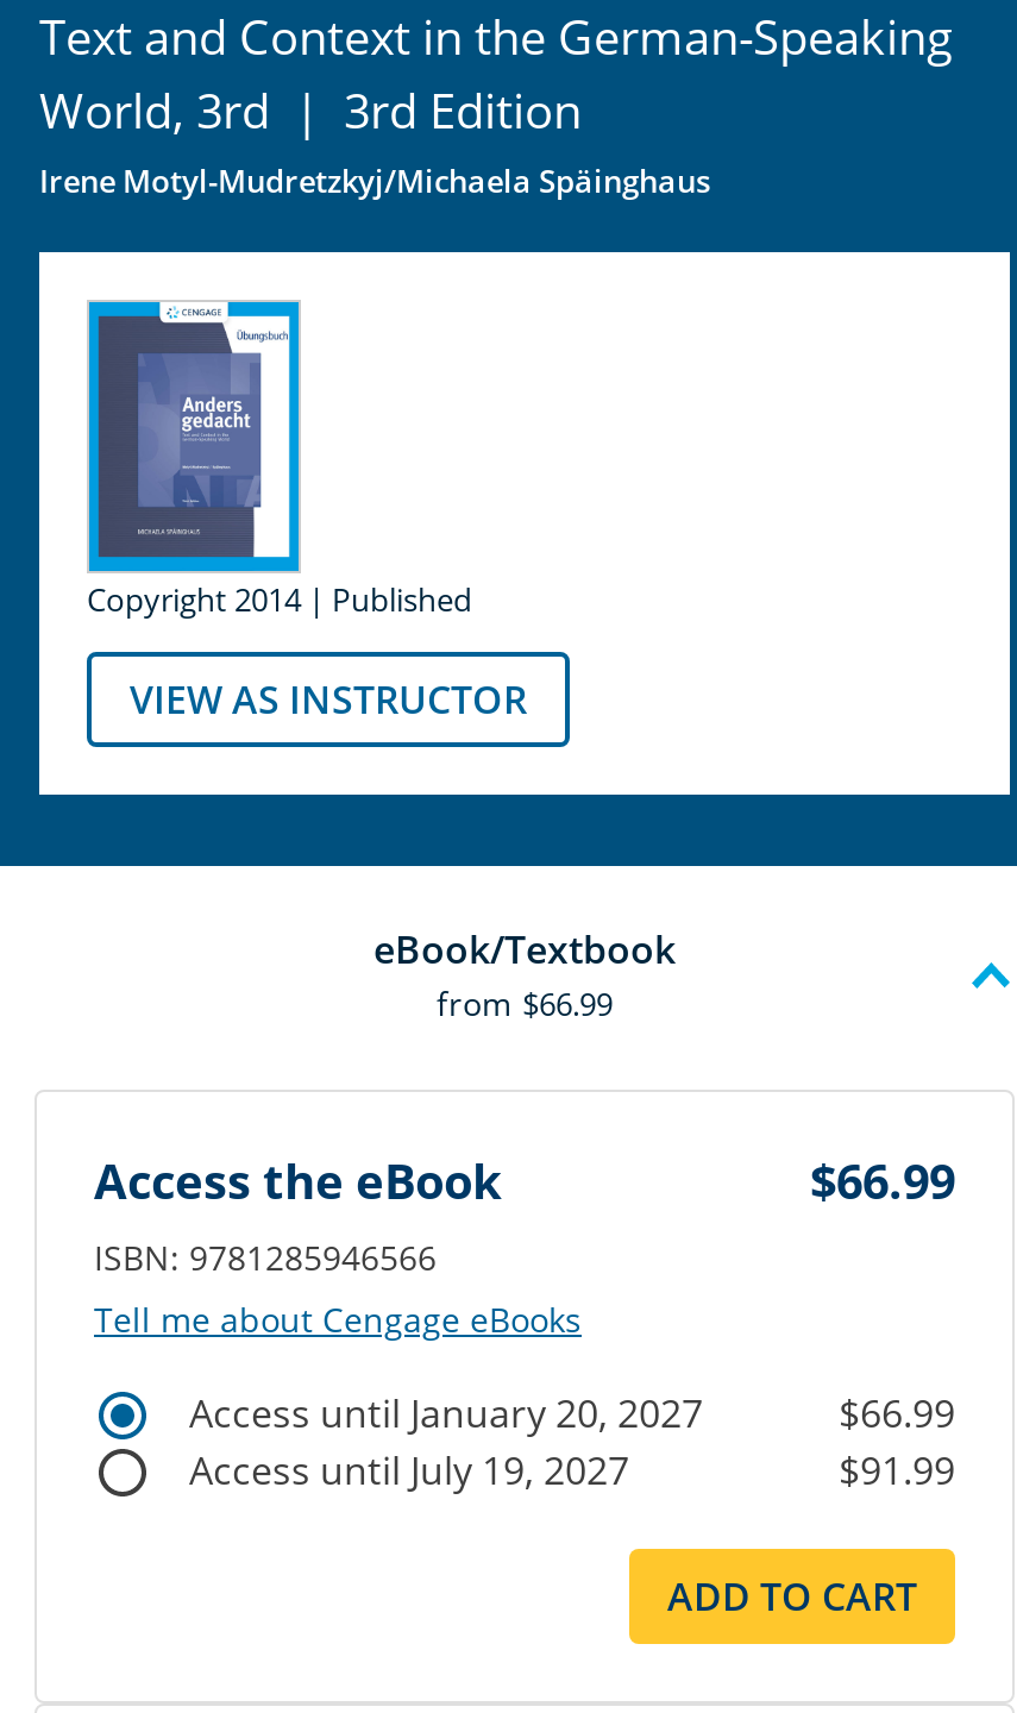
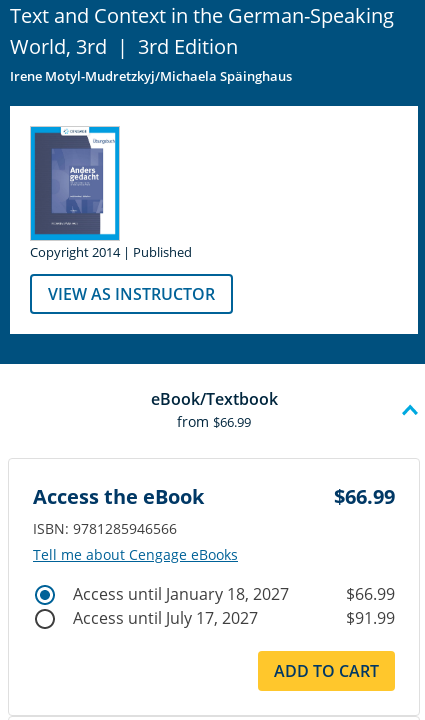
- Access until January 20, 2027
+ Access until January 18, 2027

- Access until July 19, 2027
+ Access until July 17, 2027
